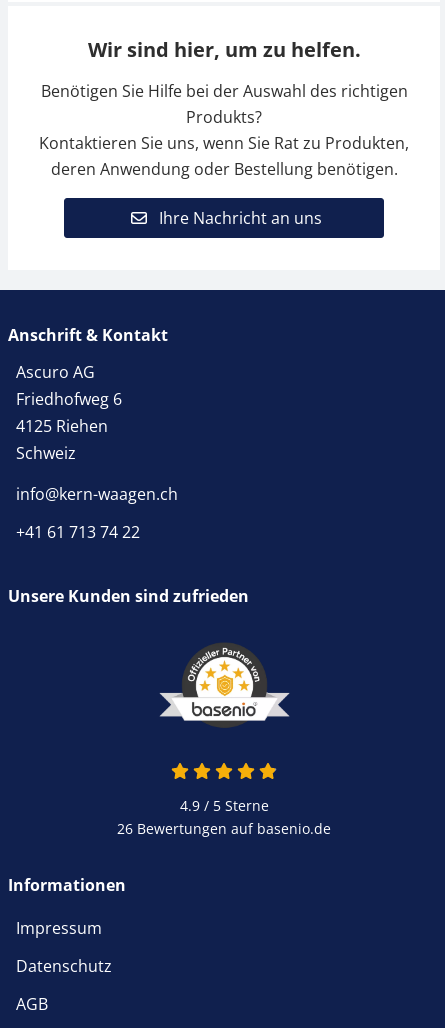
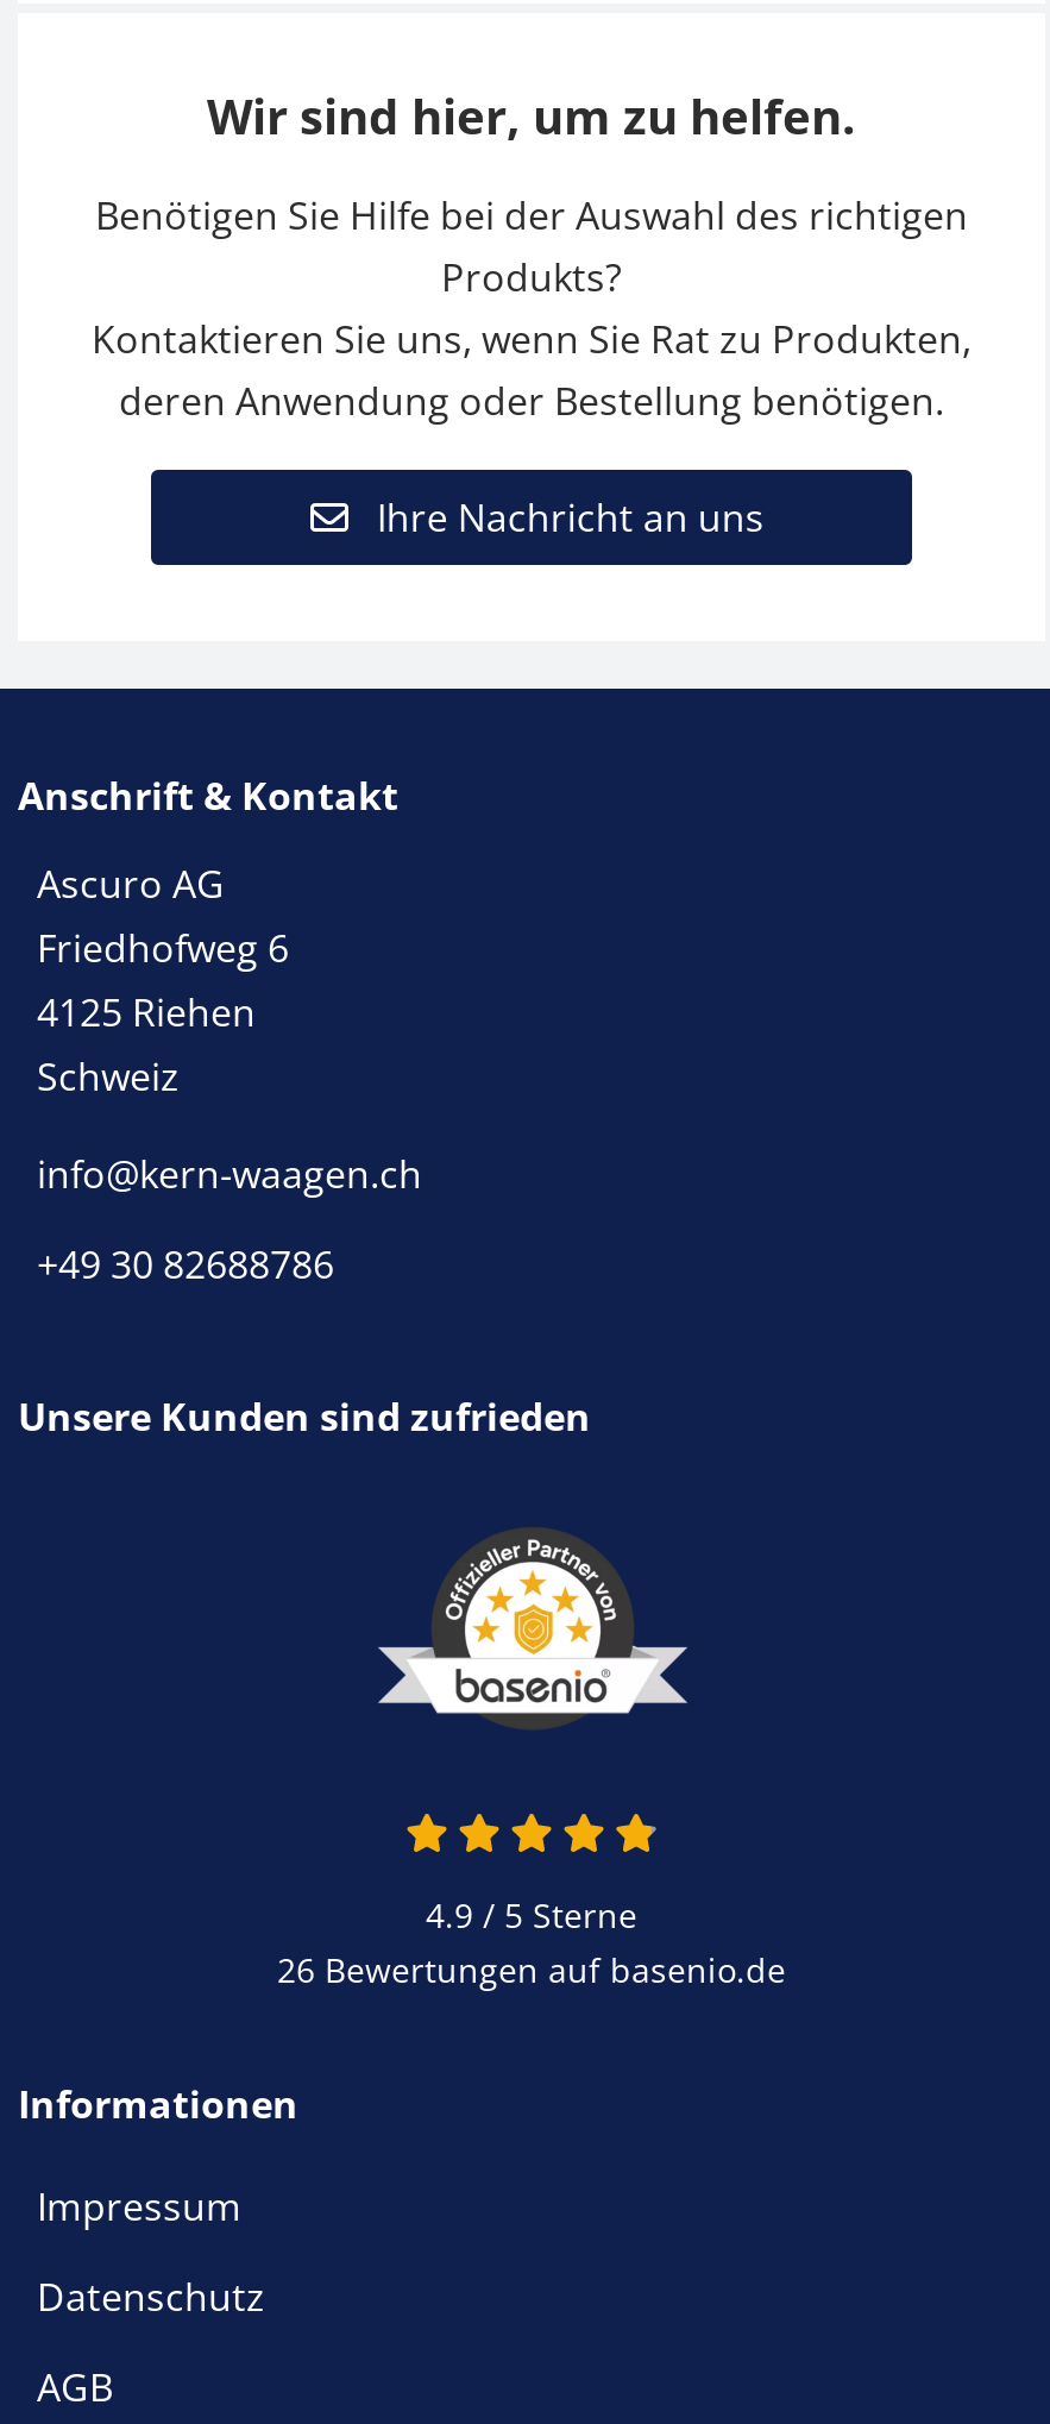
- +41 61 713 74 22
+ +49 30 82688786
